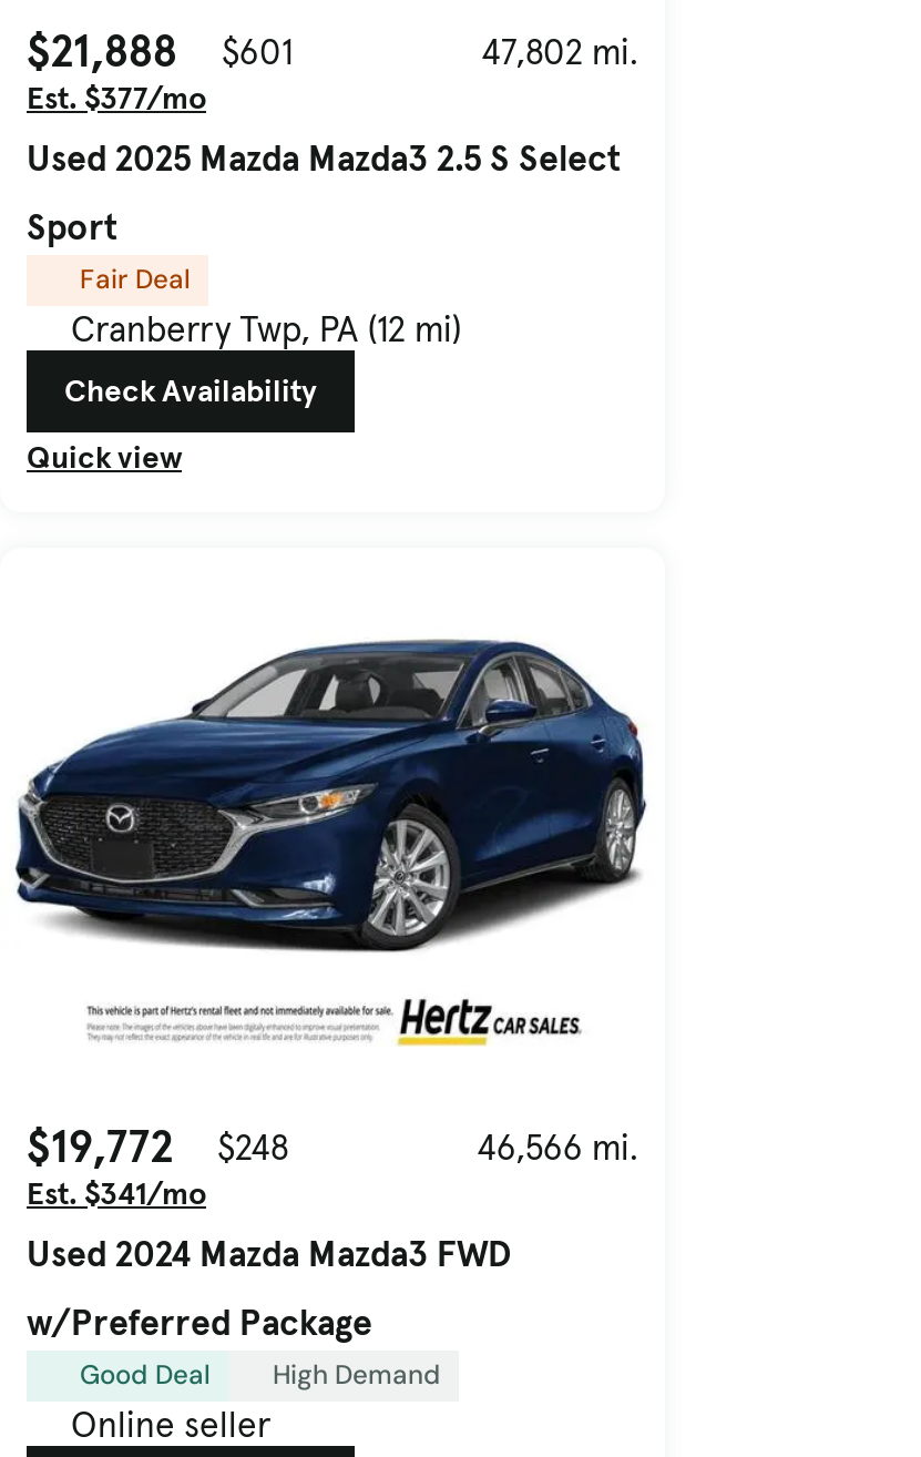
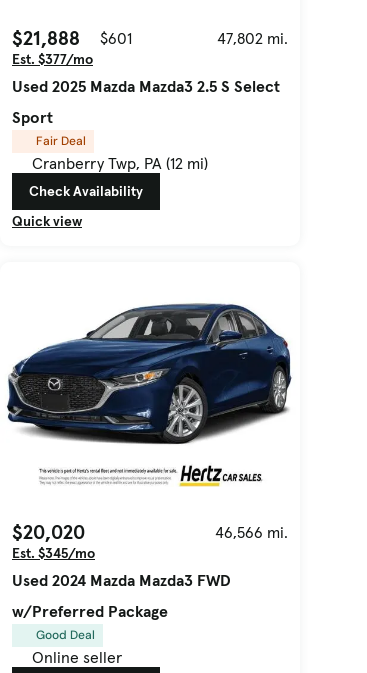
- $19,772
- $248
+ $20,020

- Est. $341/mo
+ Est. $345/mo

- High Demand
